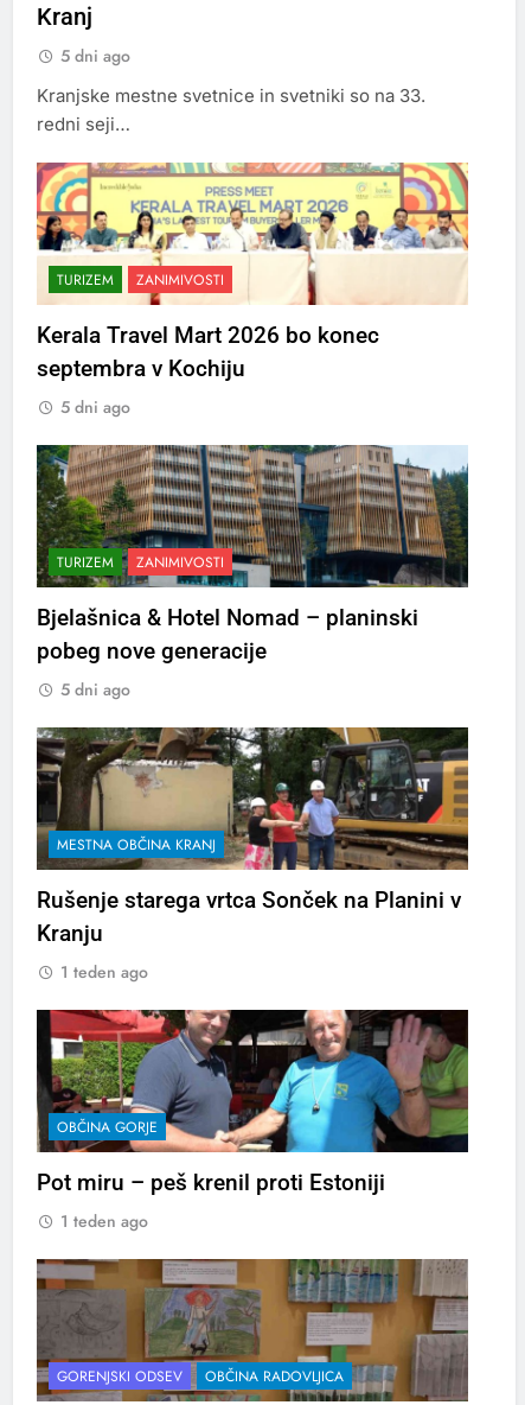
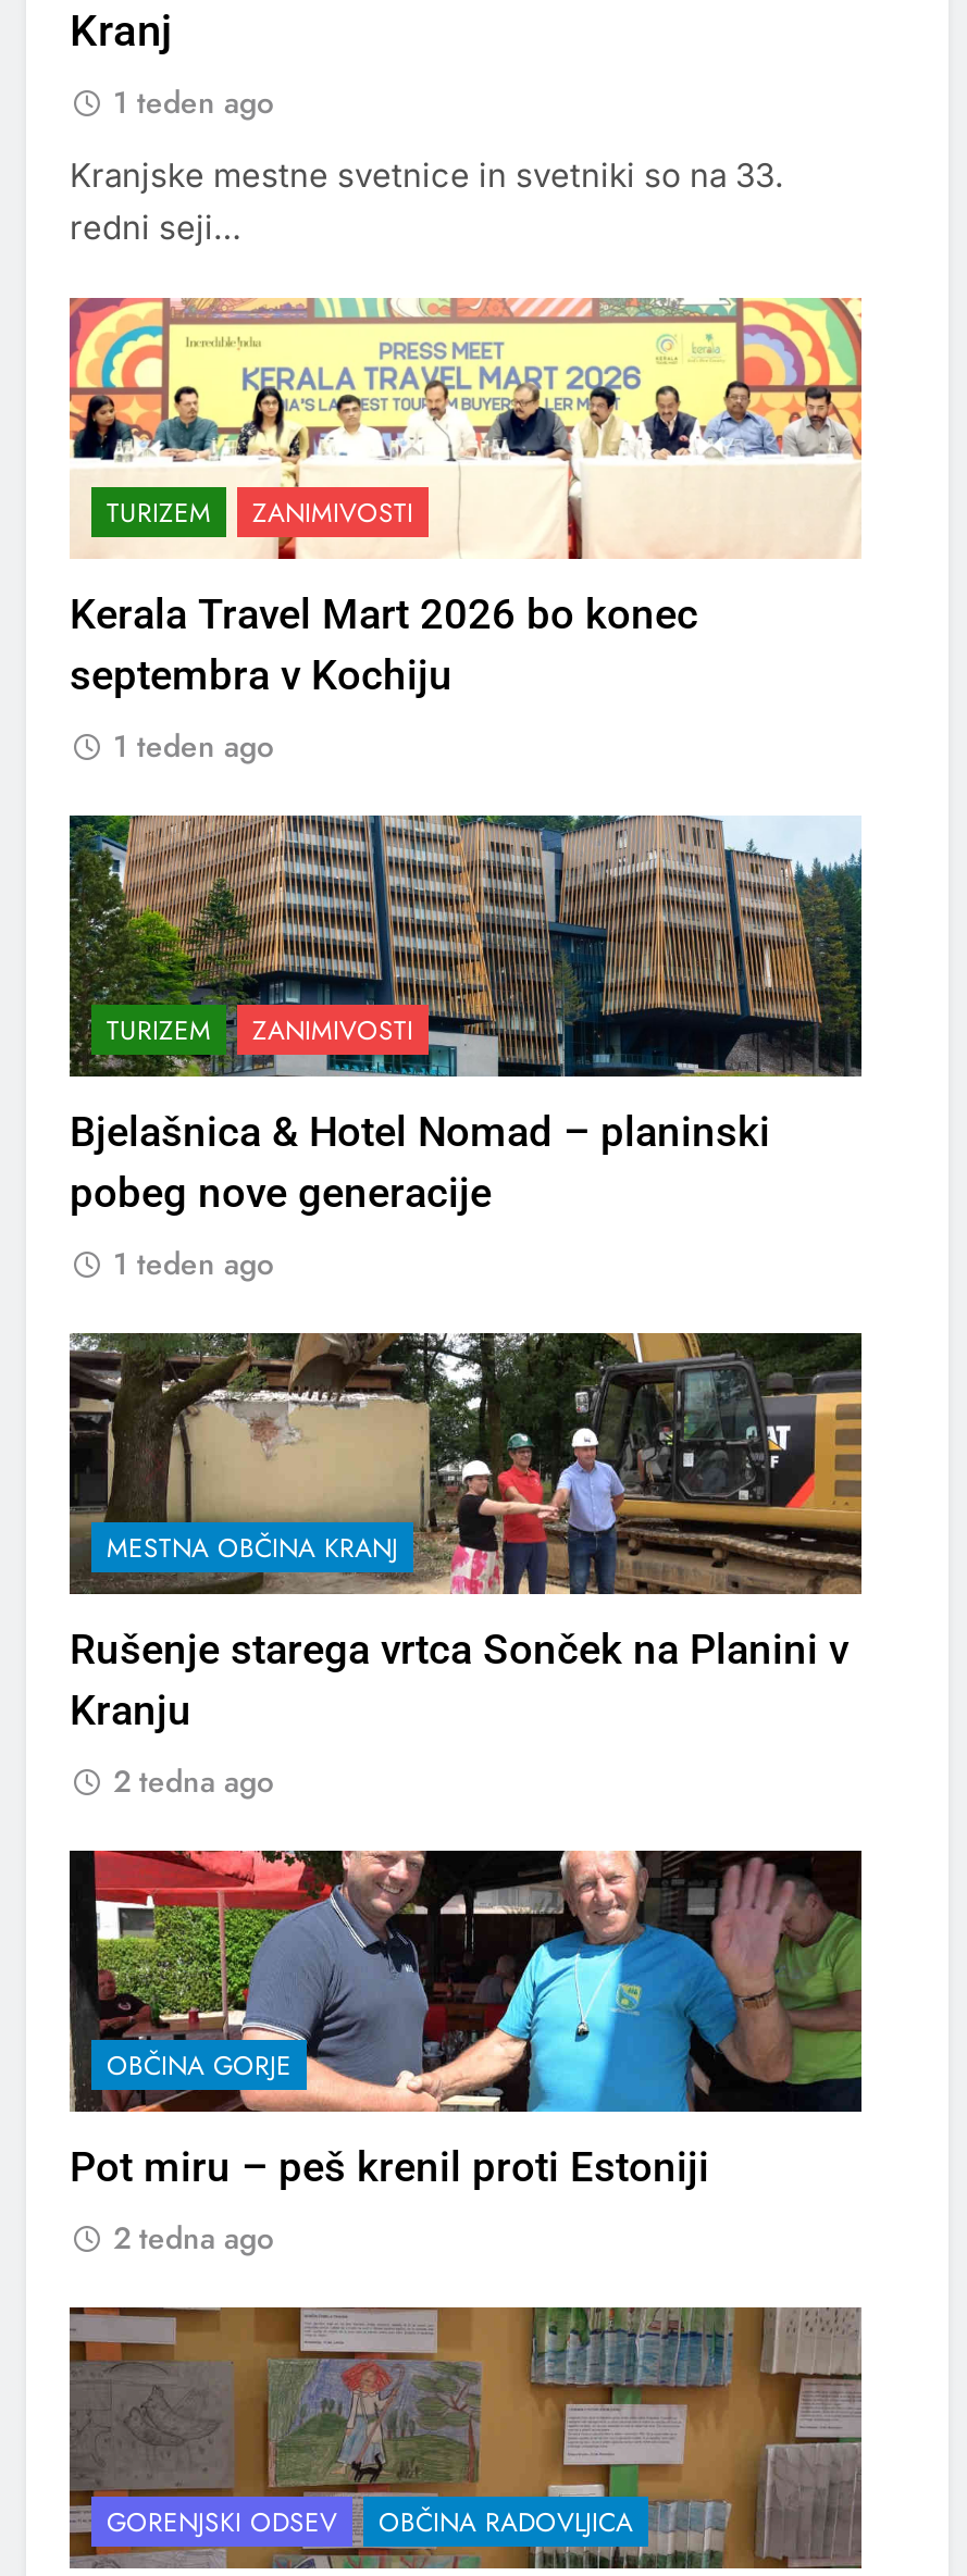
- 5 dni ago
+ 1 teden ago

- 5 dni ago
+ 1 teden ago

- 5 dni ago
+ 1 teden ago

- 1 teden ago
+ 2 tedna ago

- 1 teden ago
+ 2 tedna ago
